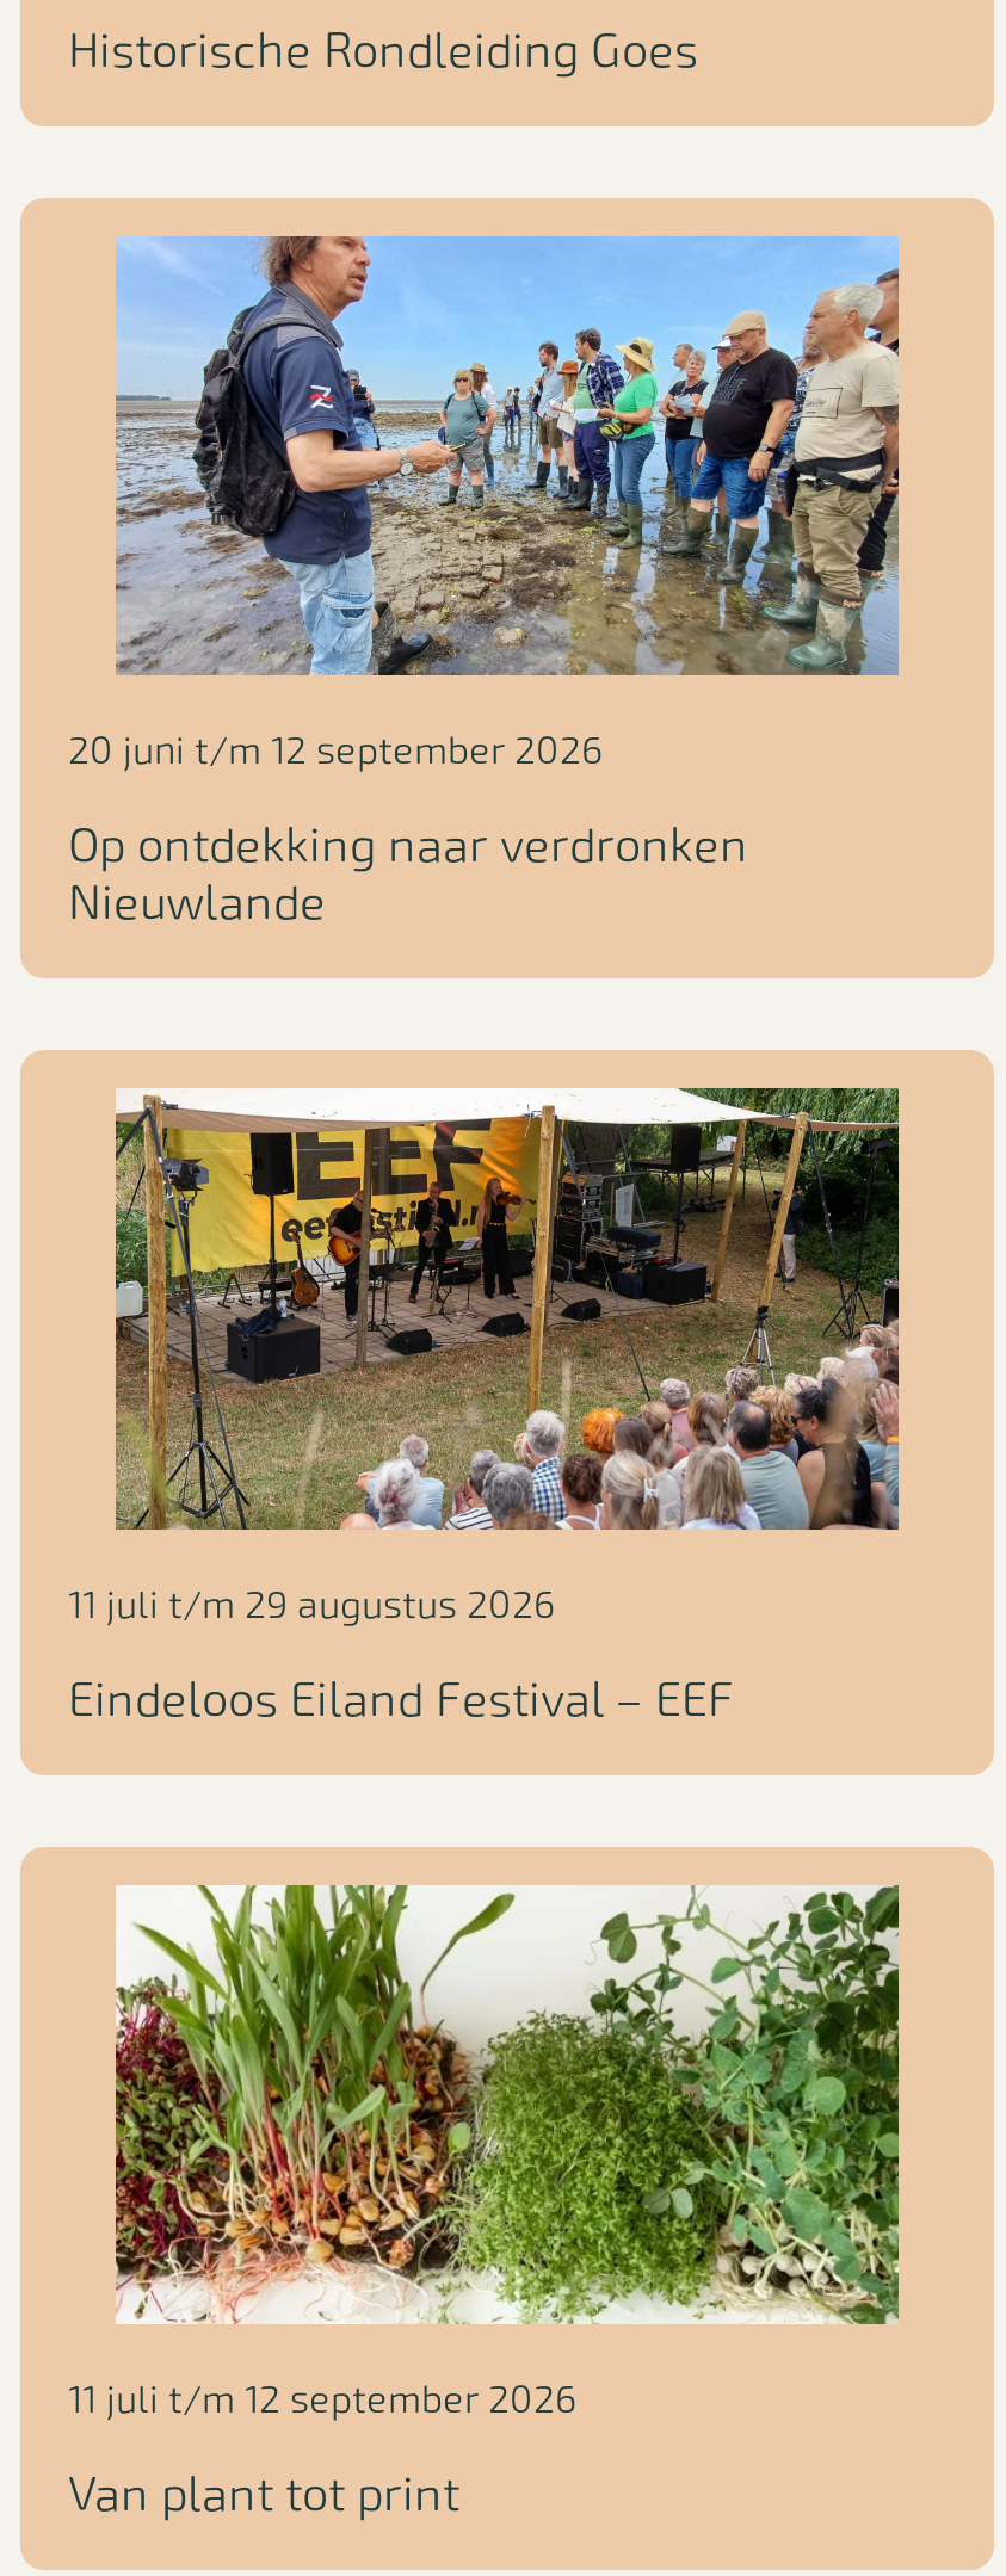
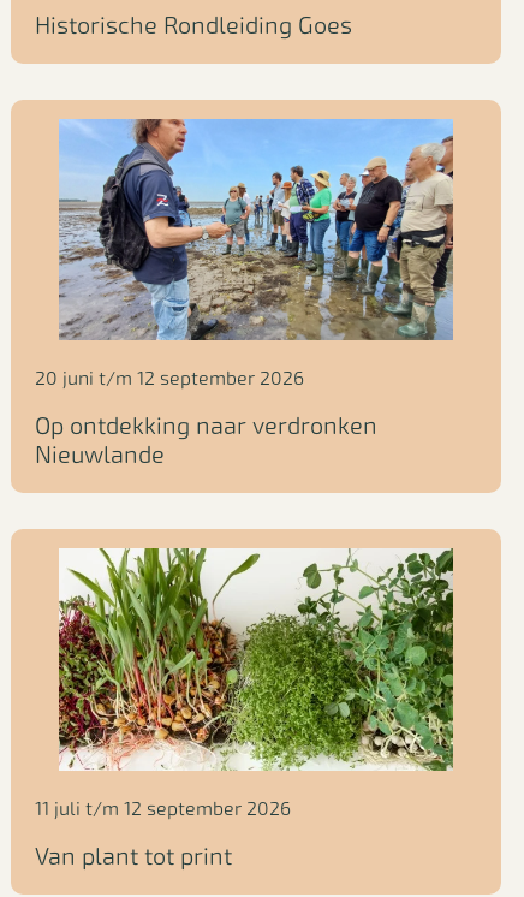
- [image]
- 11 juli t/m 29 augustus 2026
- Eindeloos Eiland Festival – EEF
